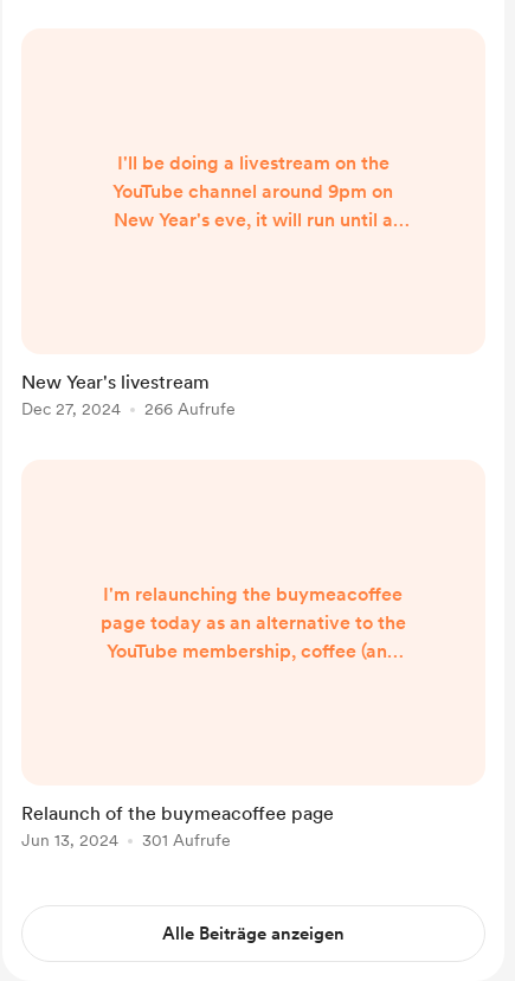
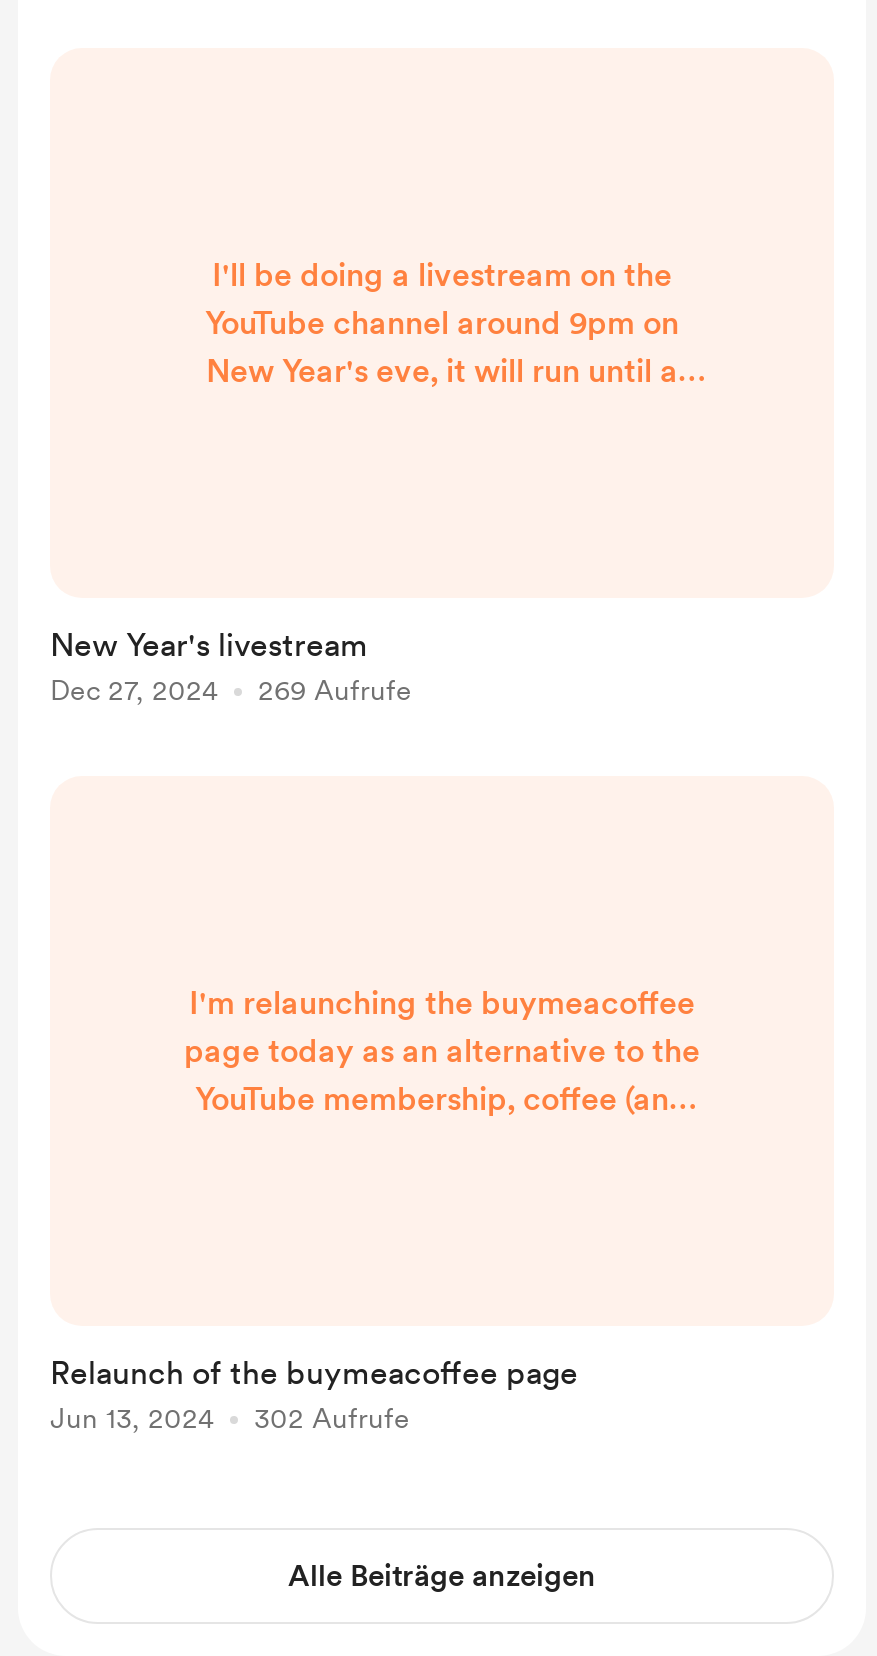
- Dec 27, 2024 266 Aufrufe
+ Dec 27, 2024 269 Aufrufe

- Jun 13, 2024 301 Aufrufe
+ Jun 13, 2024 302 Aufrufe
